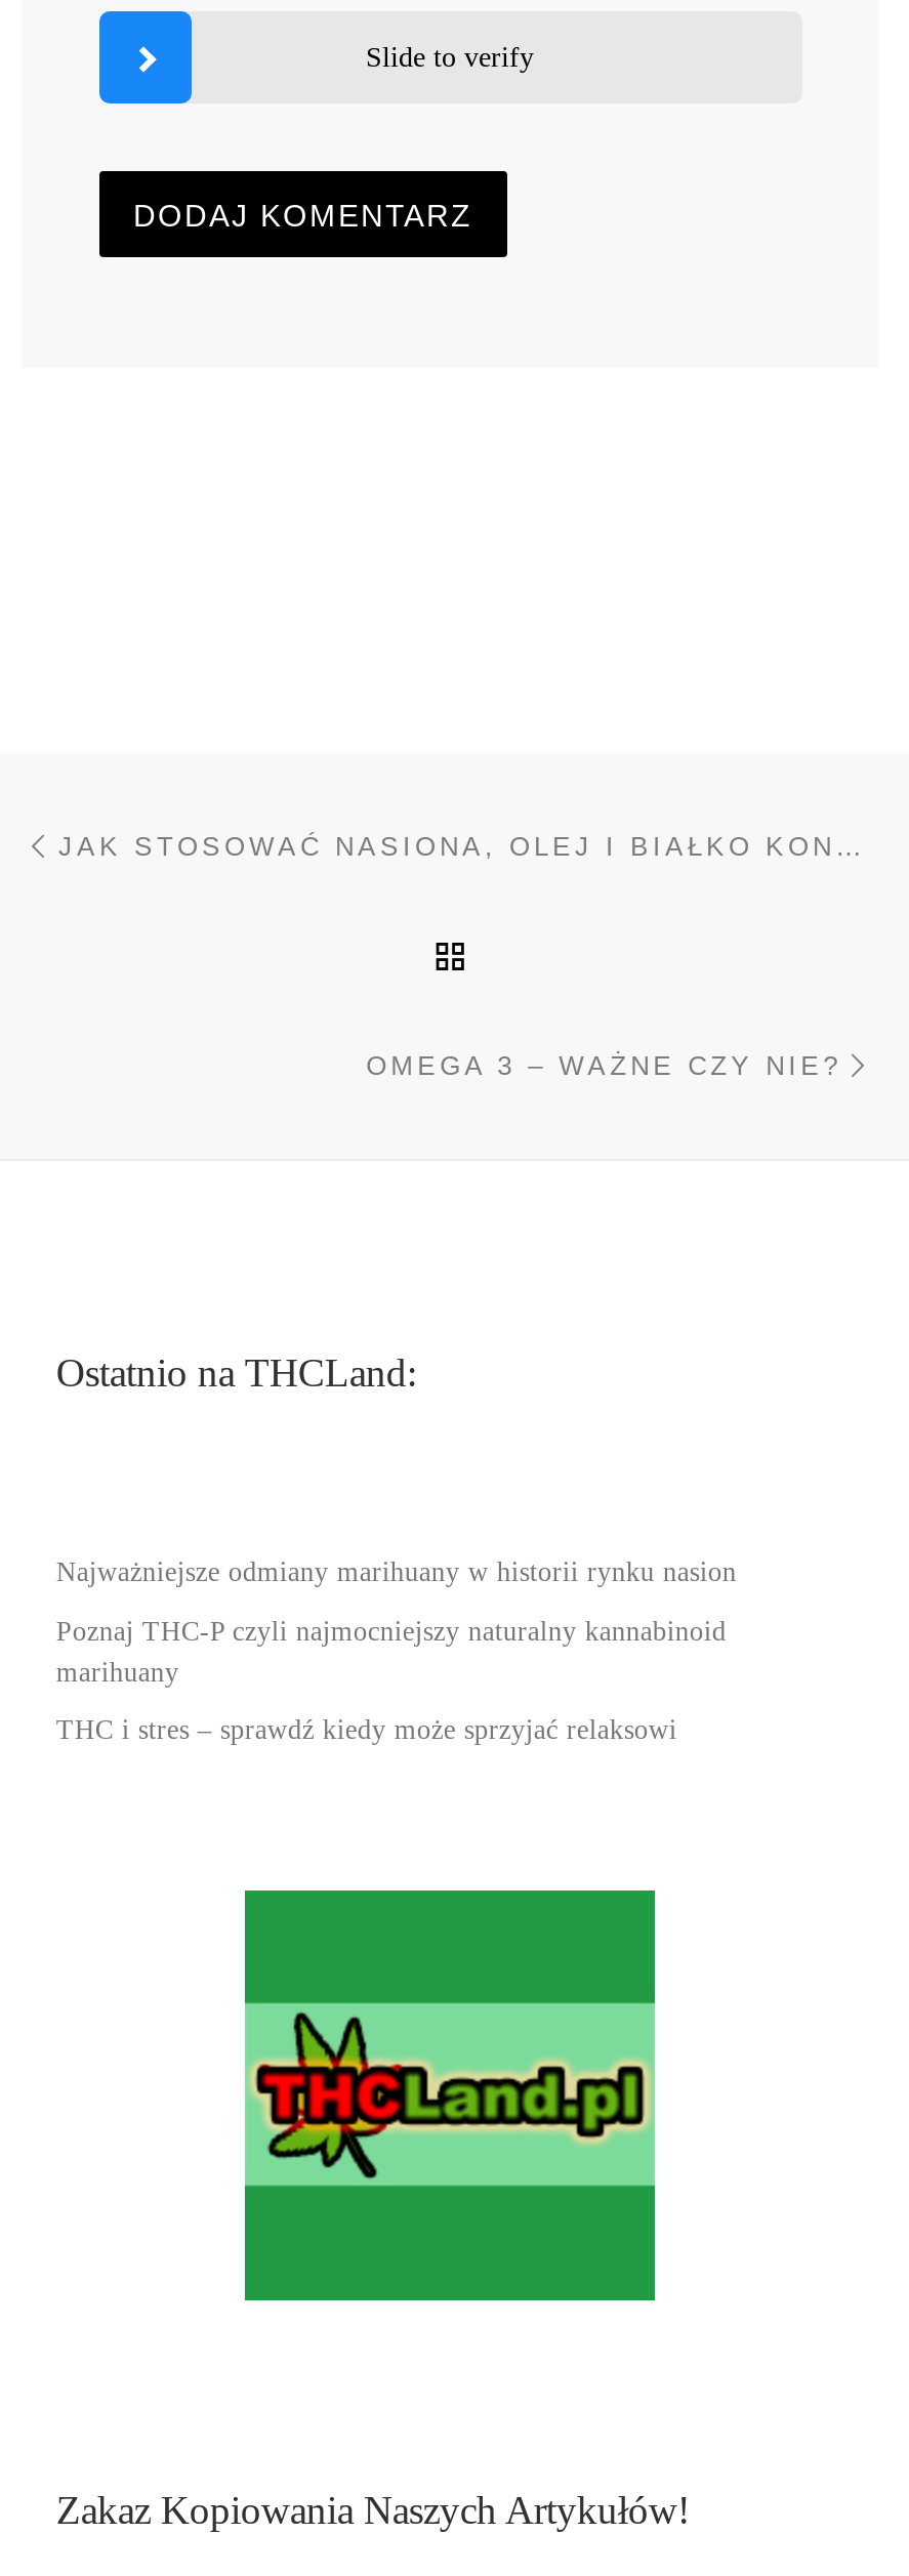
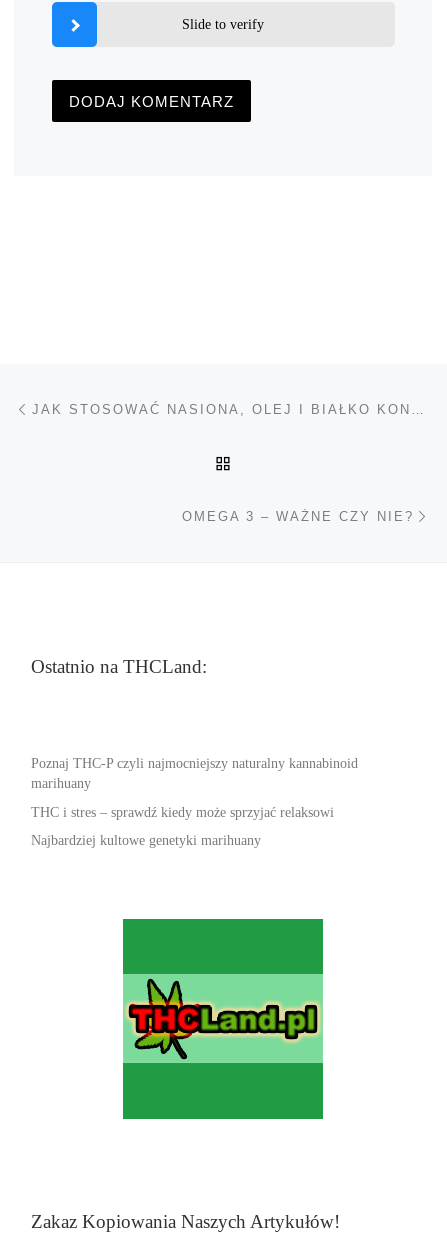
- Najważniejsze odmiany marihuany w historii rynku nasion

moved up: Poznaj THC-P czyli najmocniejszy naturalny kannabinoid | marihuany | THC i stres – sprawdź kiedy może sprzyjać relaksowi

+ Najbardziej kultowe genetyki marihuany
